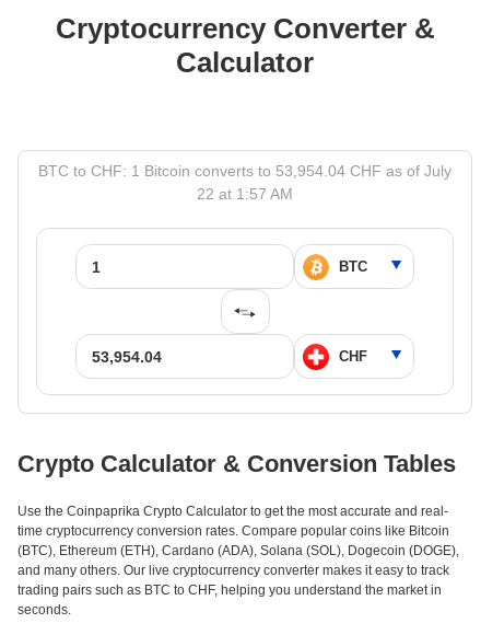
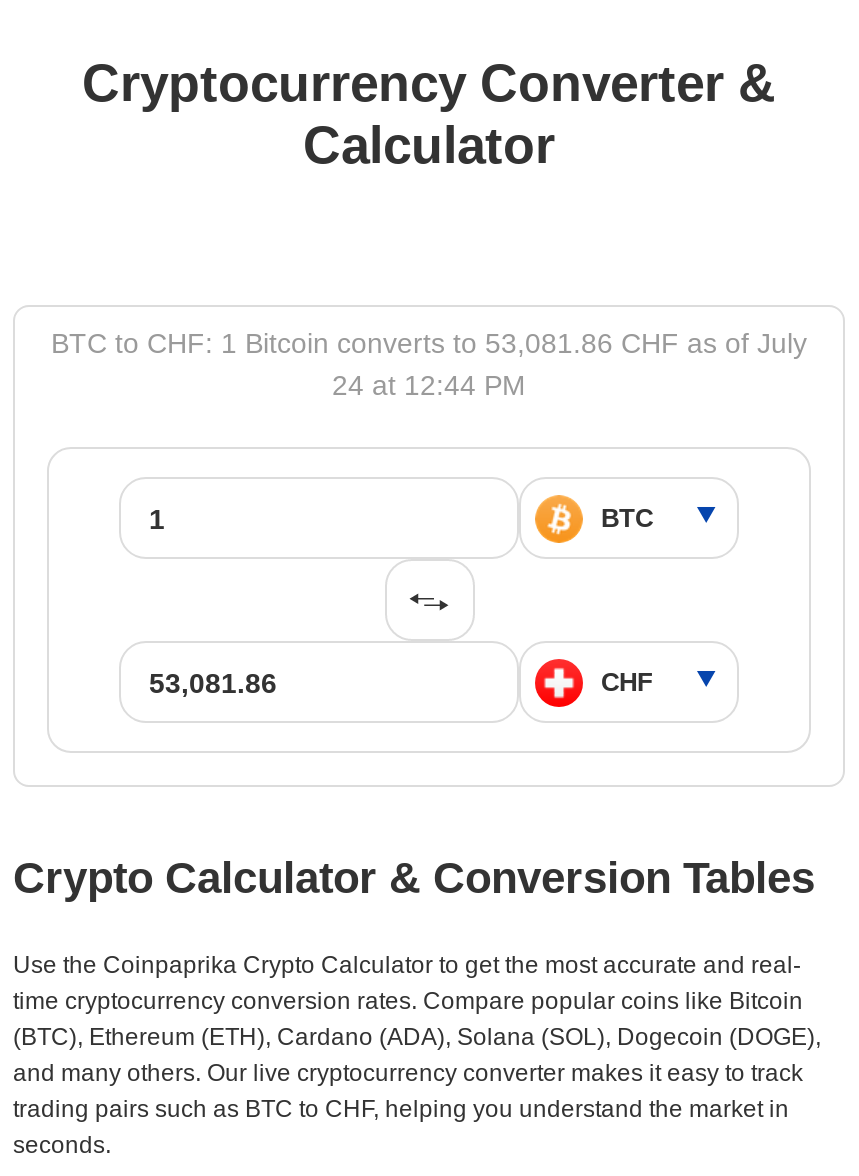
- BTC to CHF: 1 Bitcoin converts to 53,954.04 CHF as of July
+ BTC to CHF: 1 Bitcoin converts to 53,081.86 CHF as of July

- 22 at 1:57 AM
+ 24 at 12:44 PM
